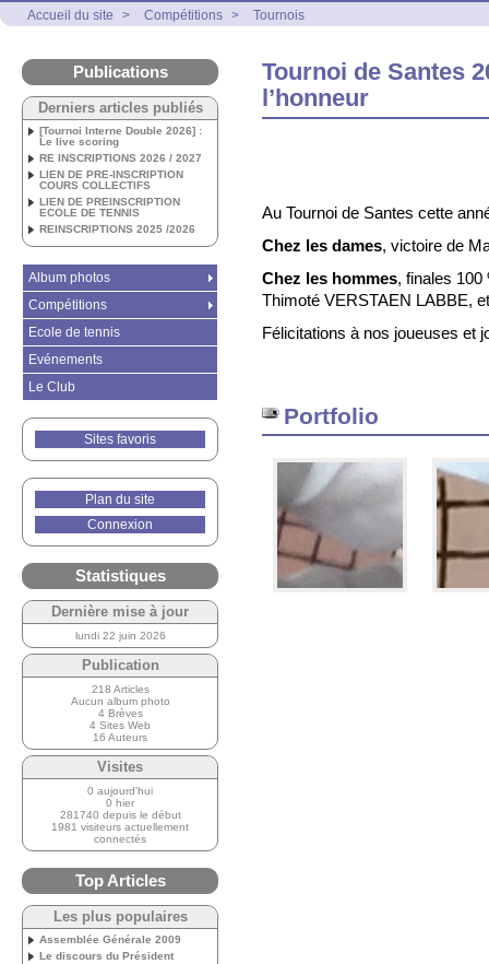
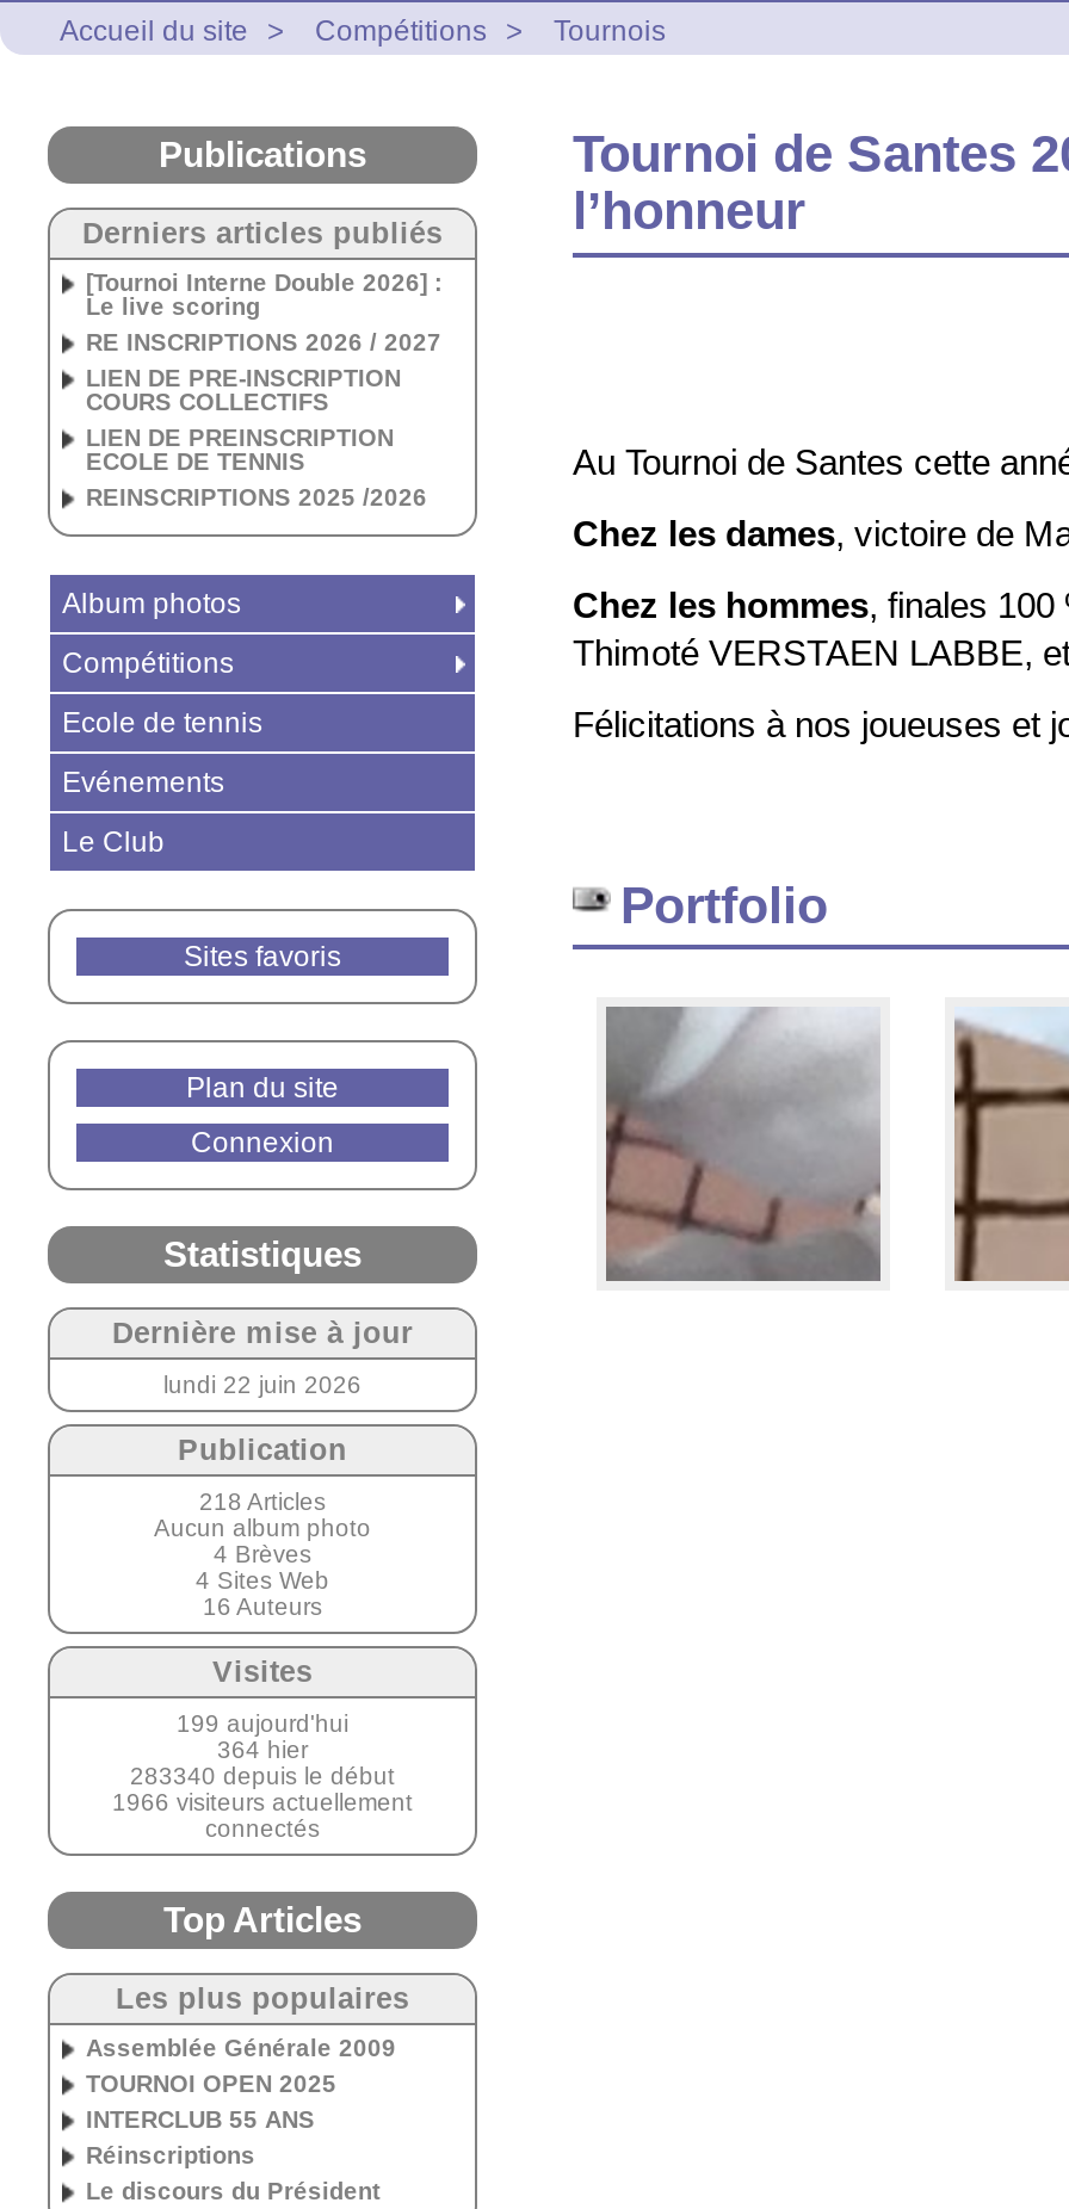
- 0 aujourd'hui
+ 199 aujourd'hui

- 0 hier
+ 364 hier

- 281740 depuis le début
+ 283340 depuis le début

- 1981 visiteurs actuellement
+ 1966 visiteurs actuellement

+ TOURNOI OPEN 2025
+ INTERCLUB 55 ANS
+ Réinscriptions
